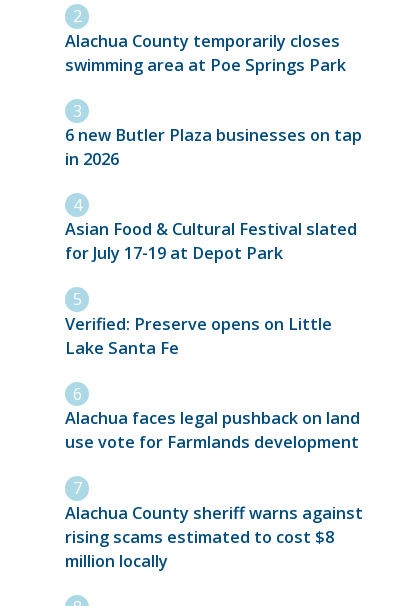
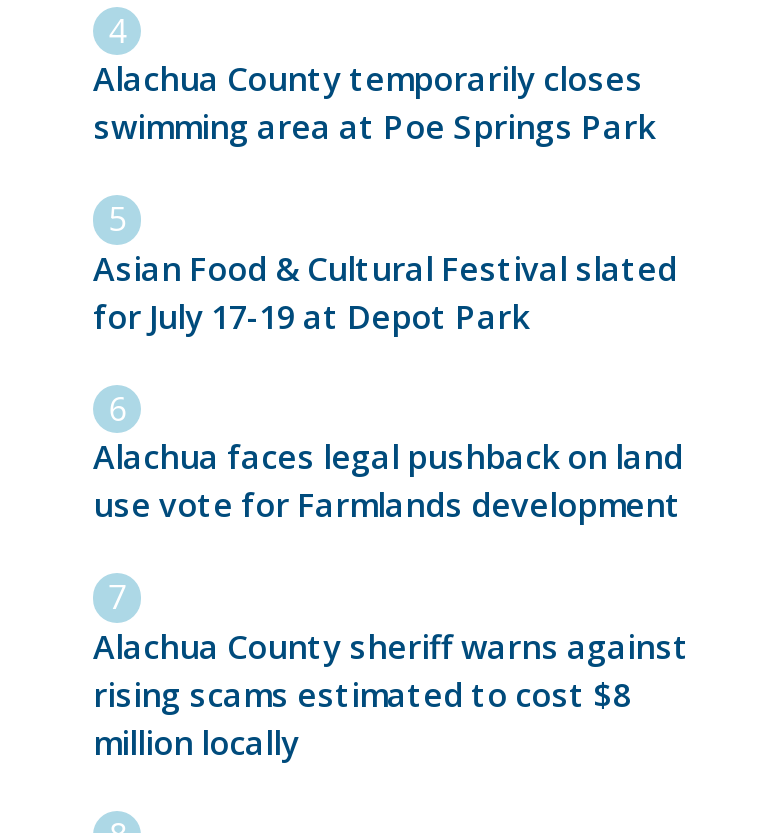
- 6 new Butler Plaza businesses on tap
- in 2026

- Verified: Preserve opens on Little
- Lake Santa Fe
